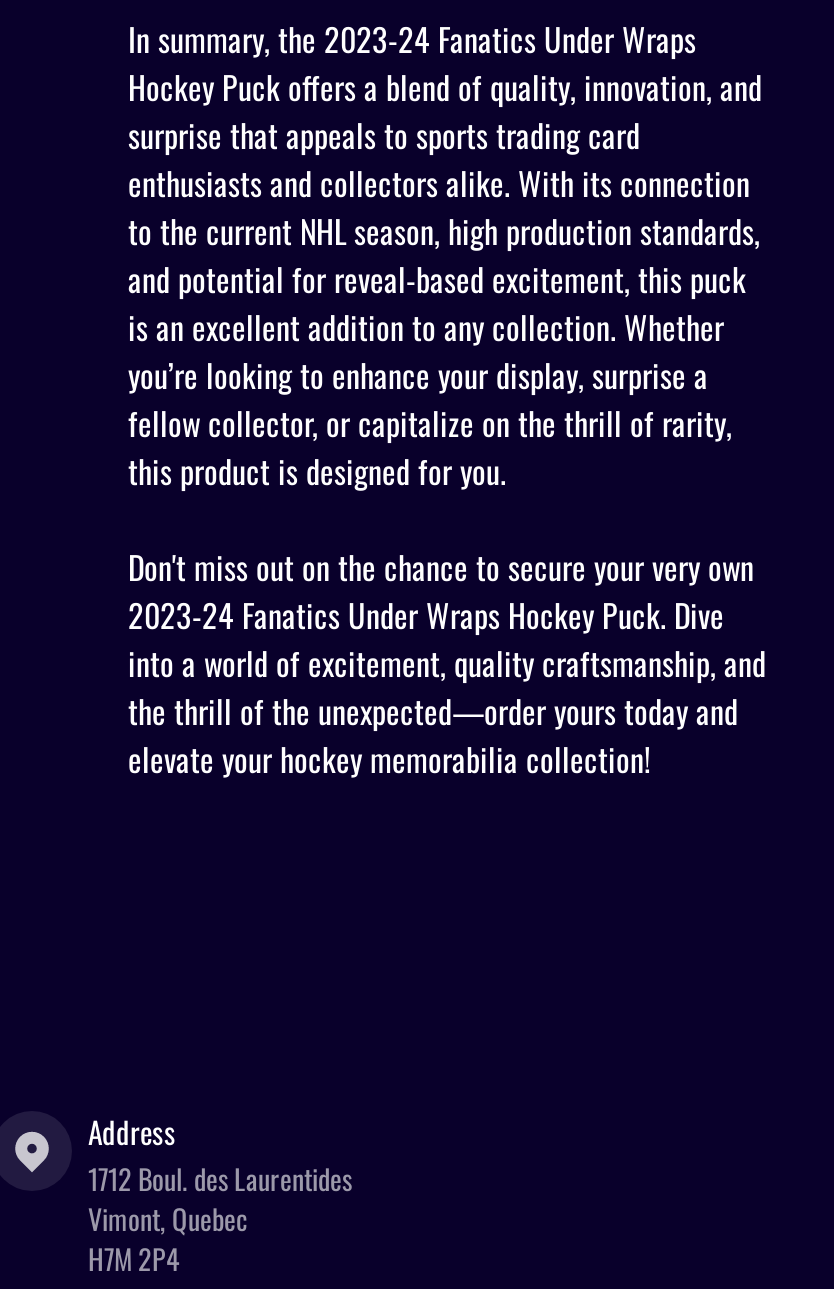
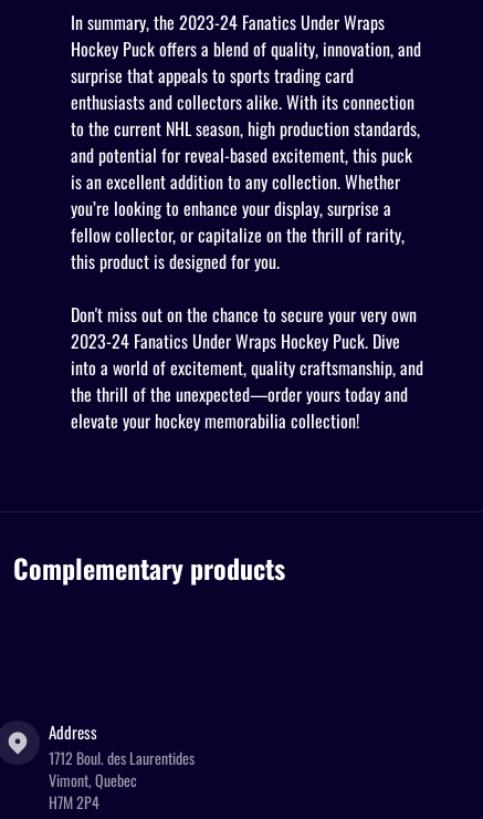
+ Complementary products
